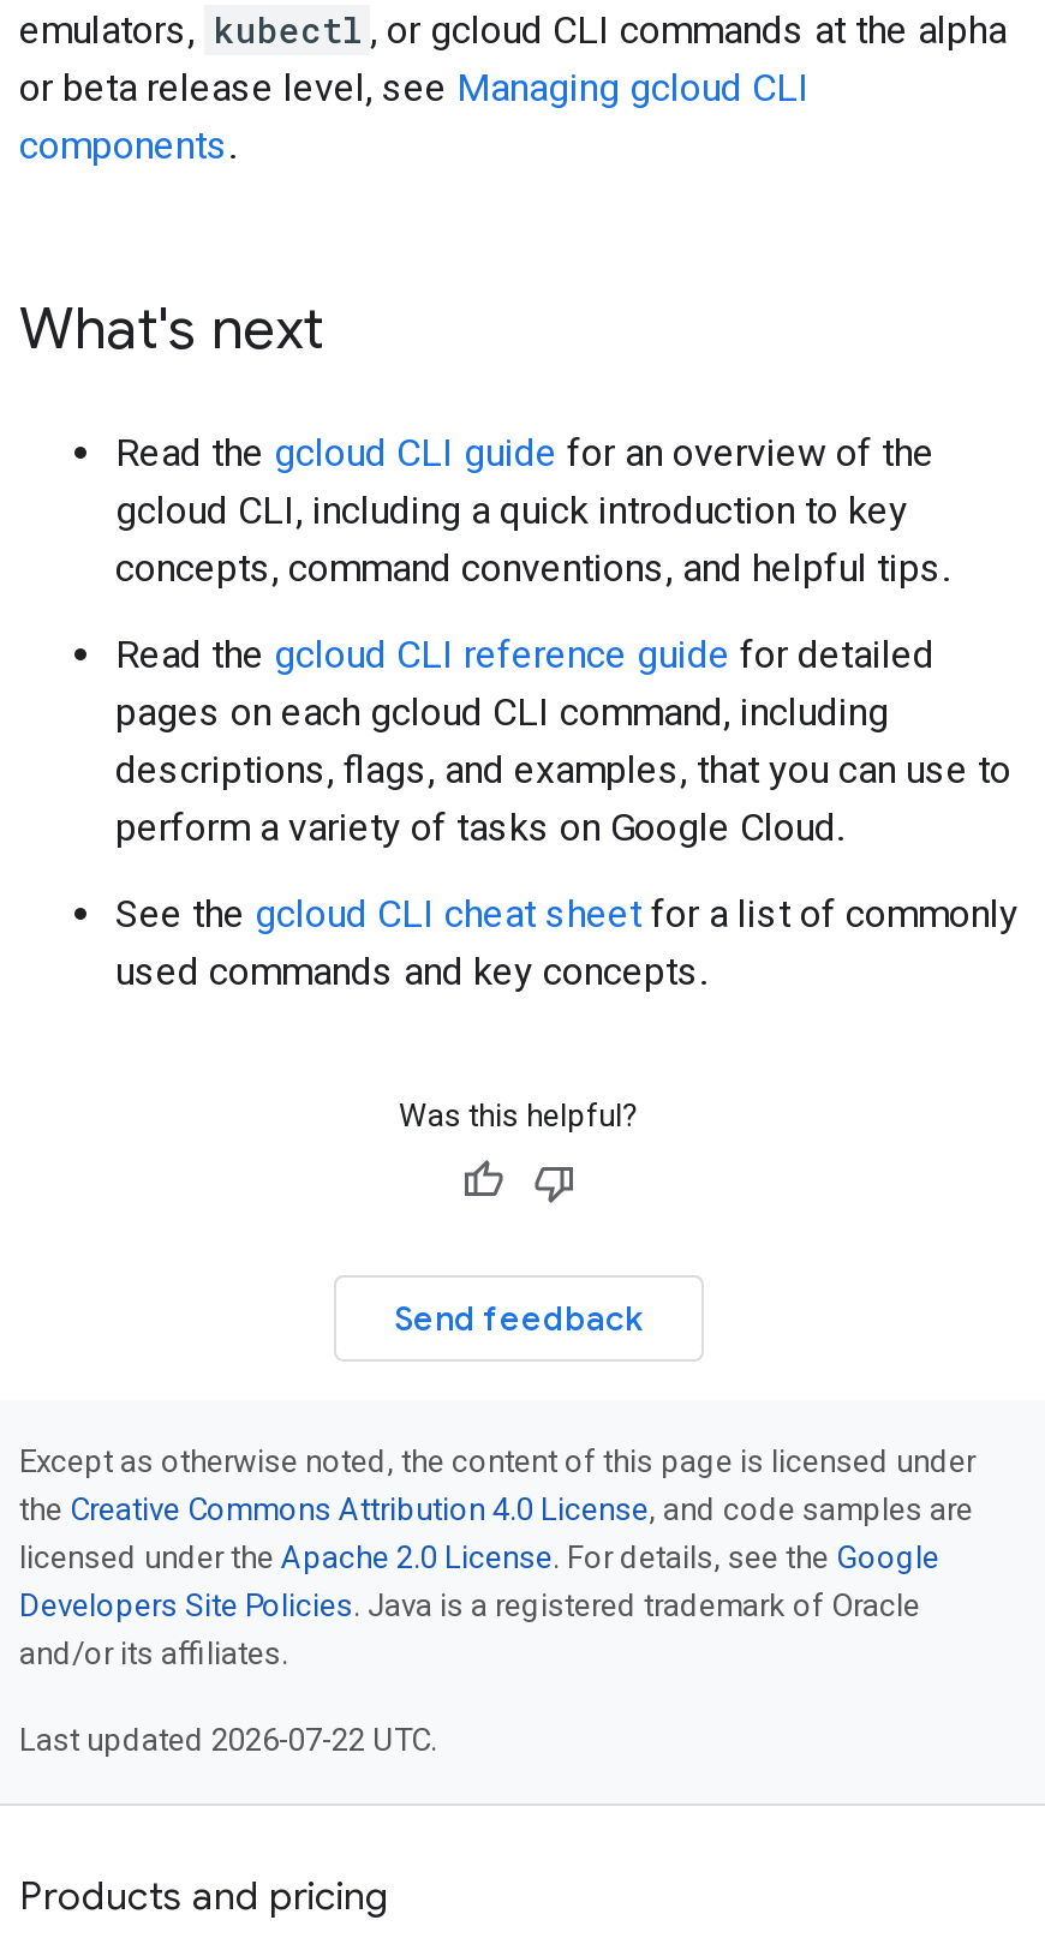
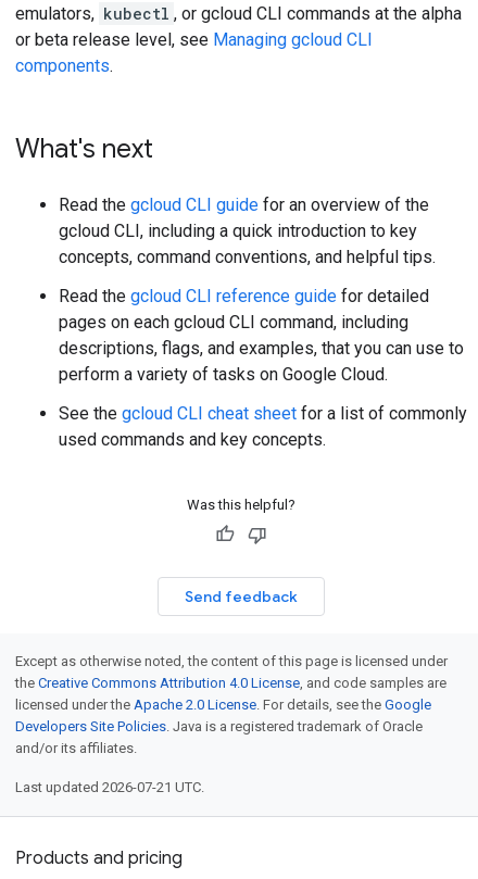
- Last updated 2026-07-22 UTC.
+ Last updated 2026-07-21 UTC.
